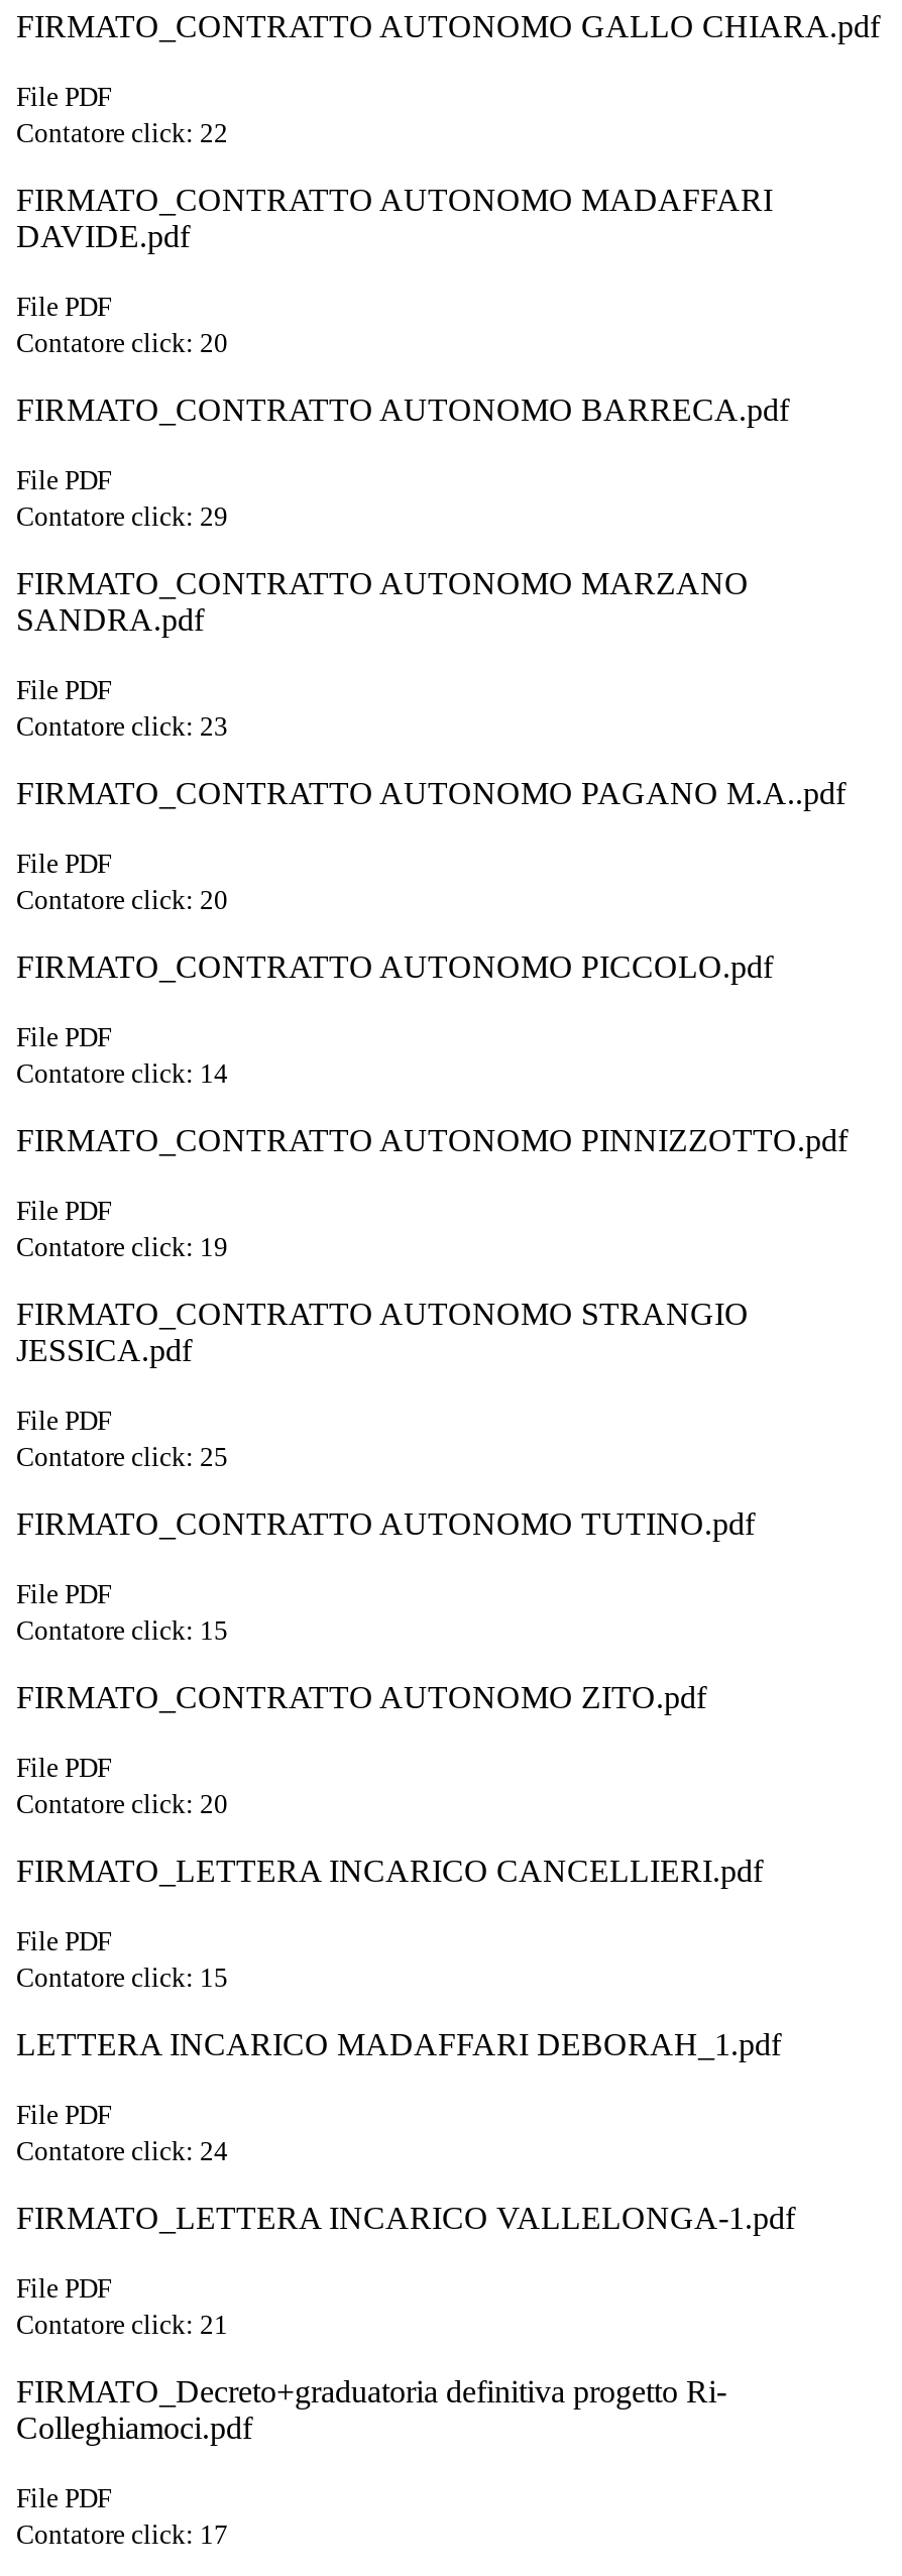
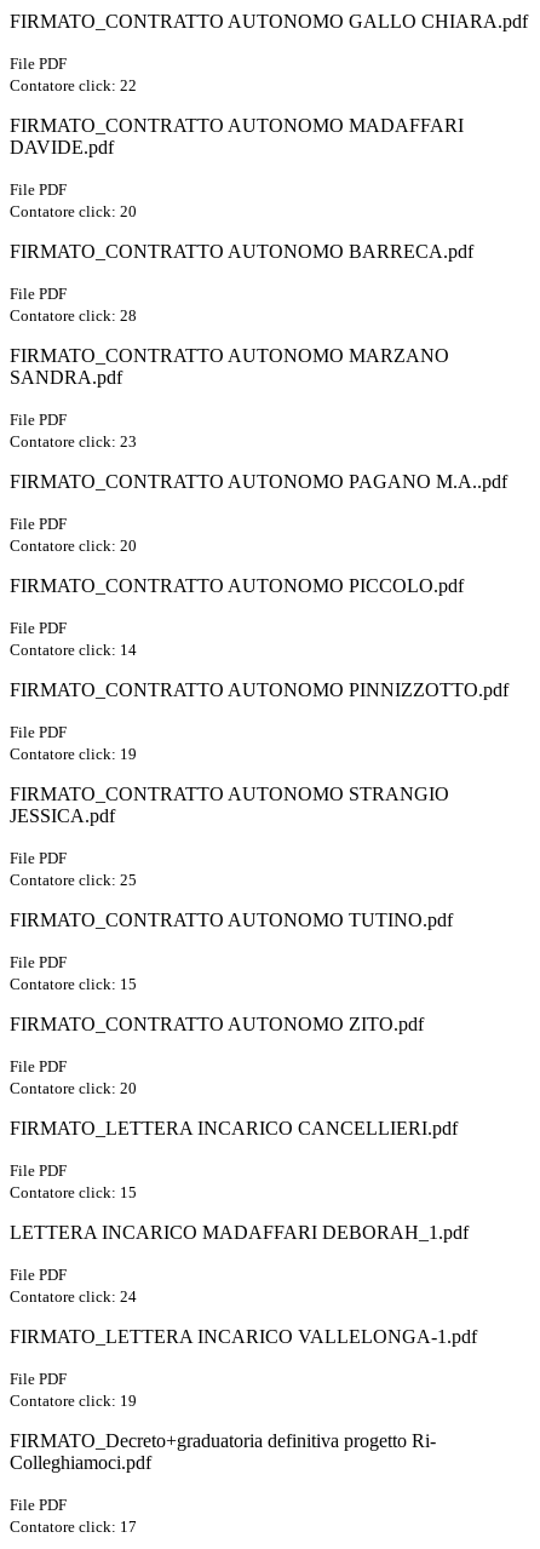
- Contatore click: 29
+ Contatore click: 28

- Contatore click: 21
+ Contatore click: 19
